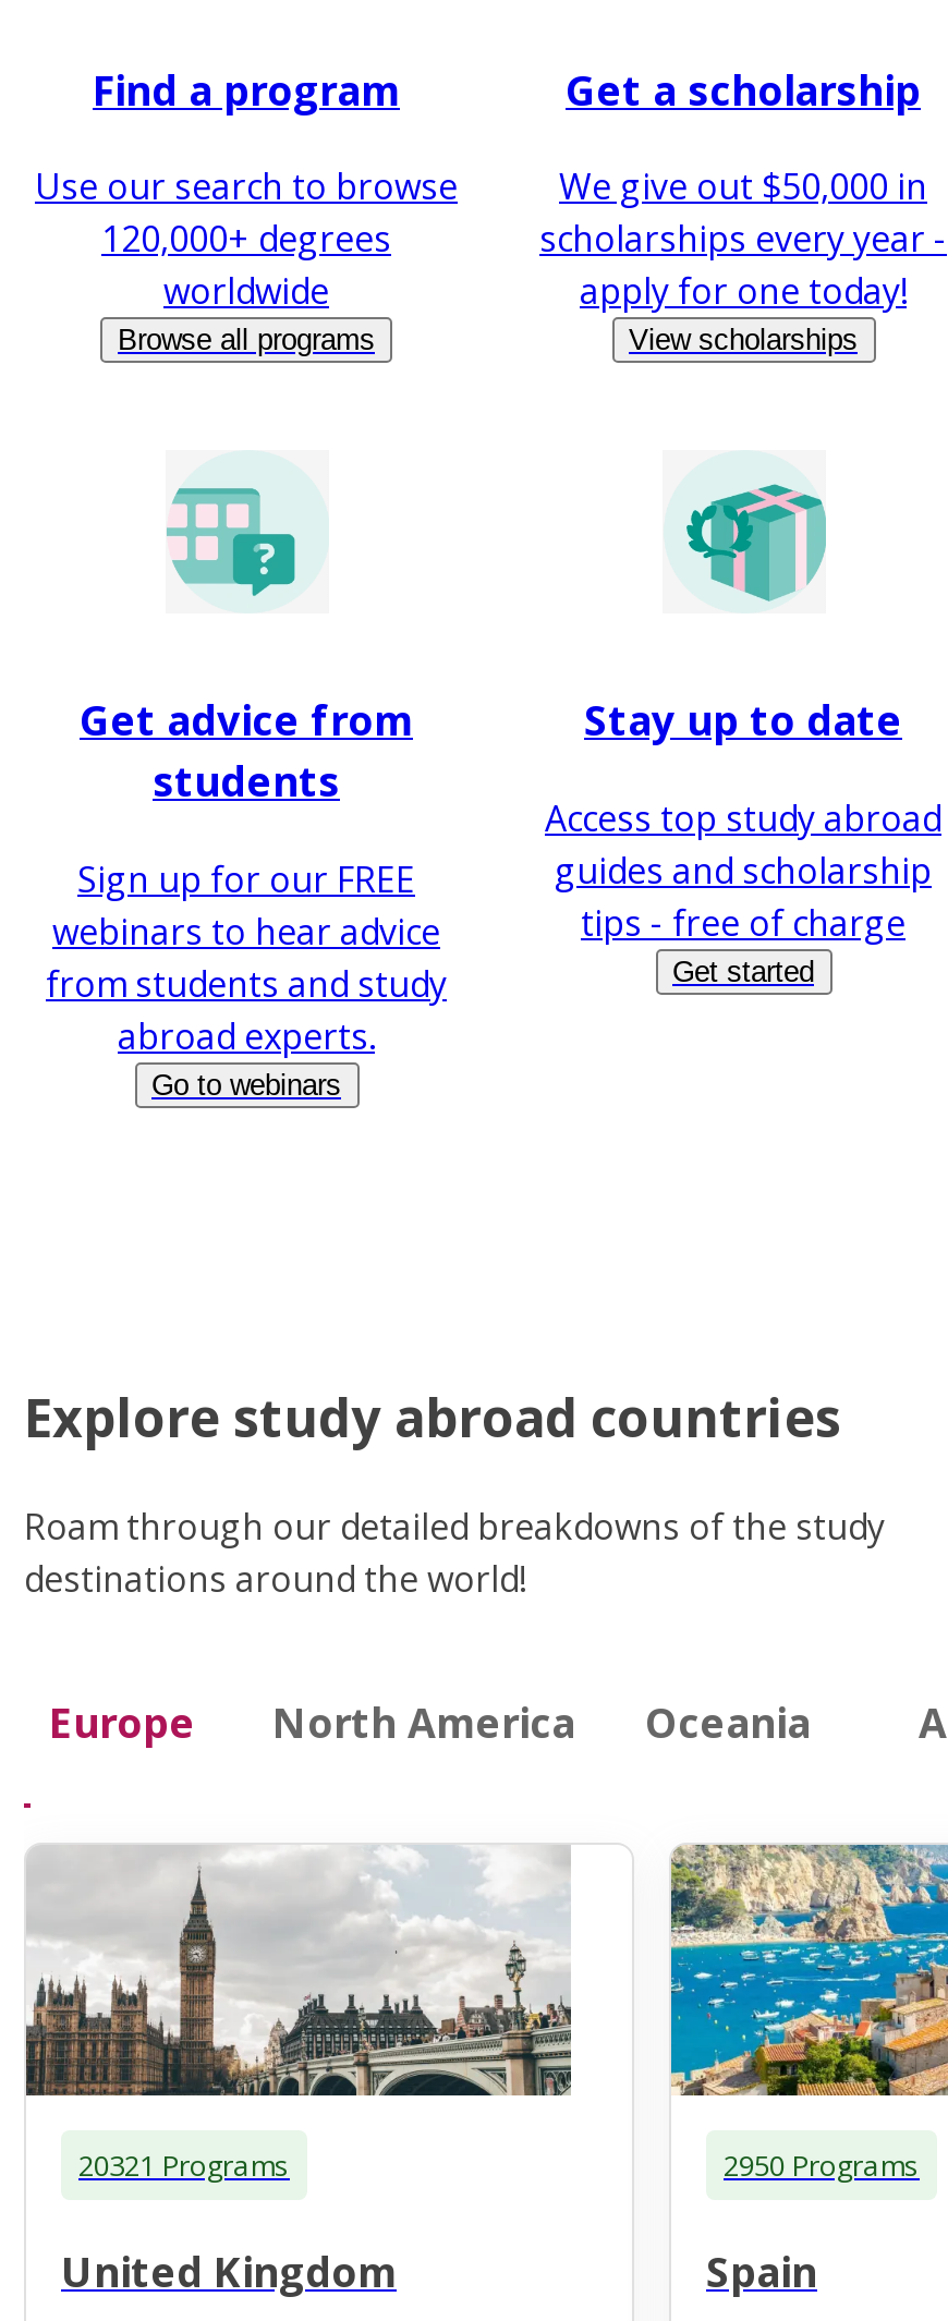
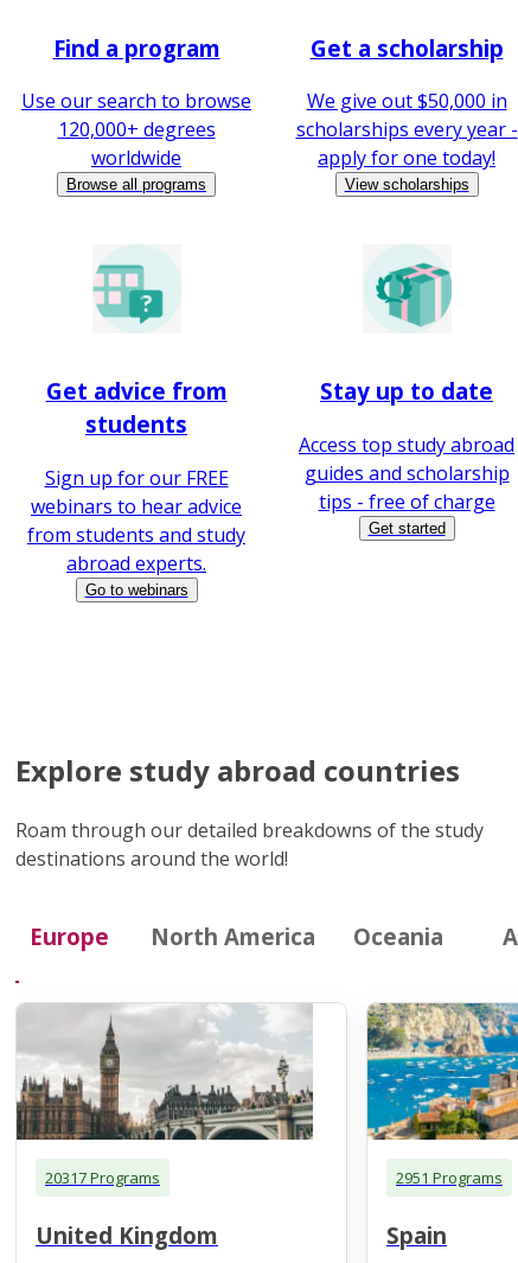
- 20321 Programs
+ 20317 Programs

- 2950 Programs
+ 2951 Programs
